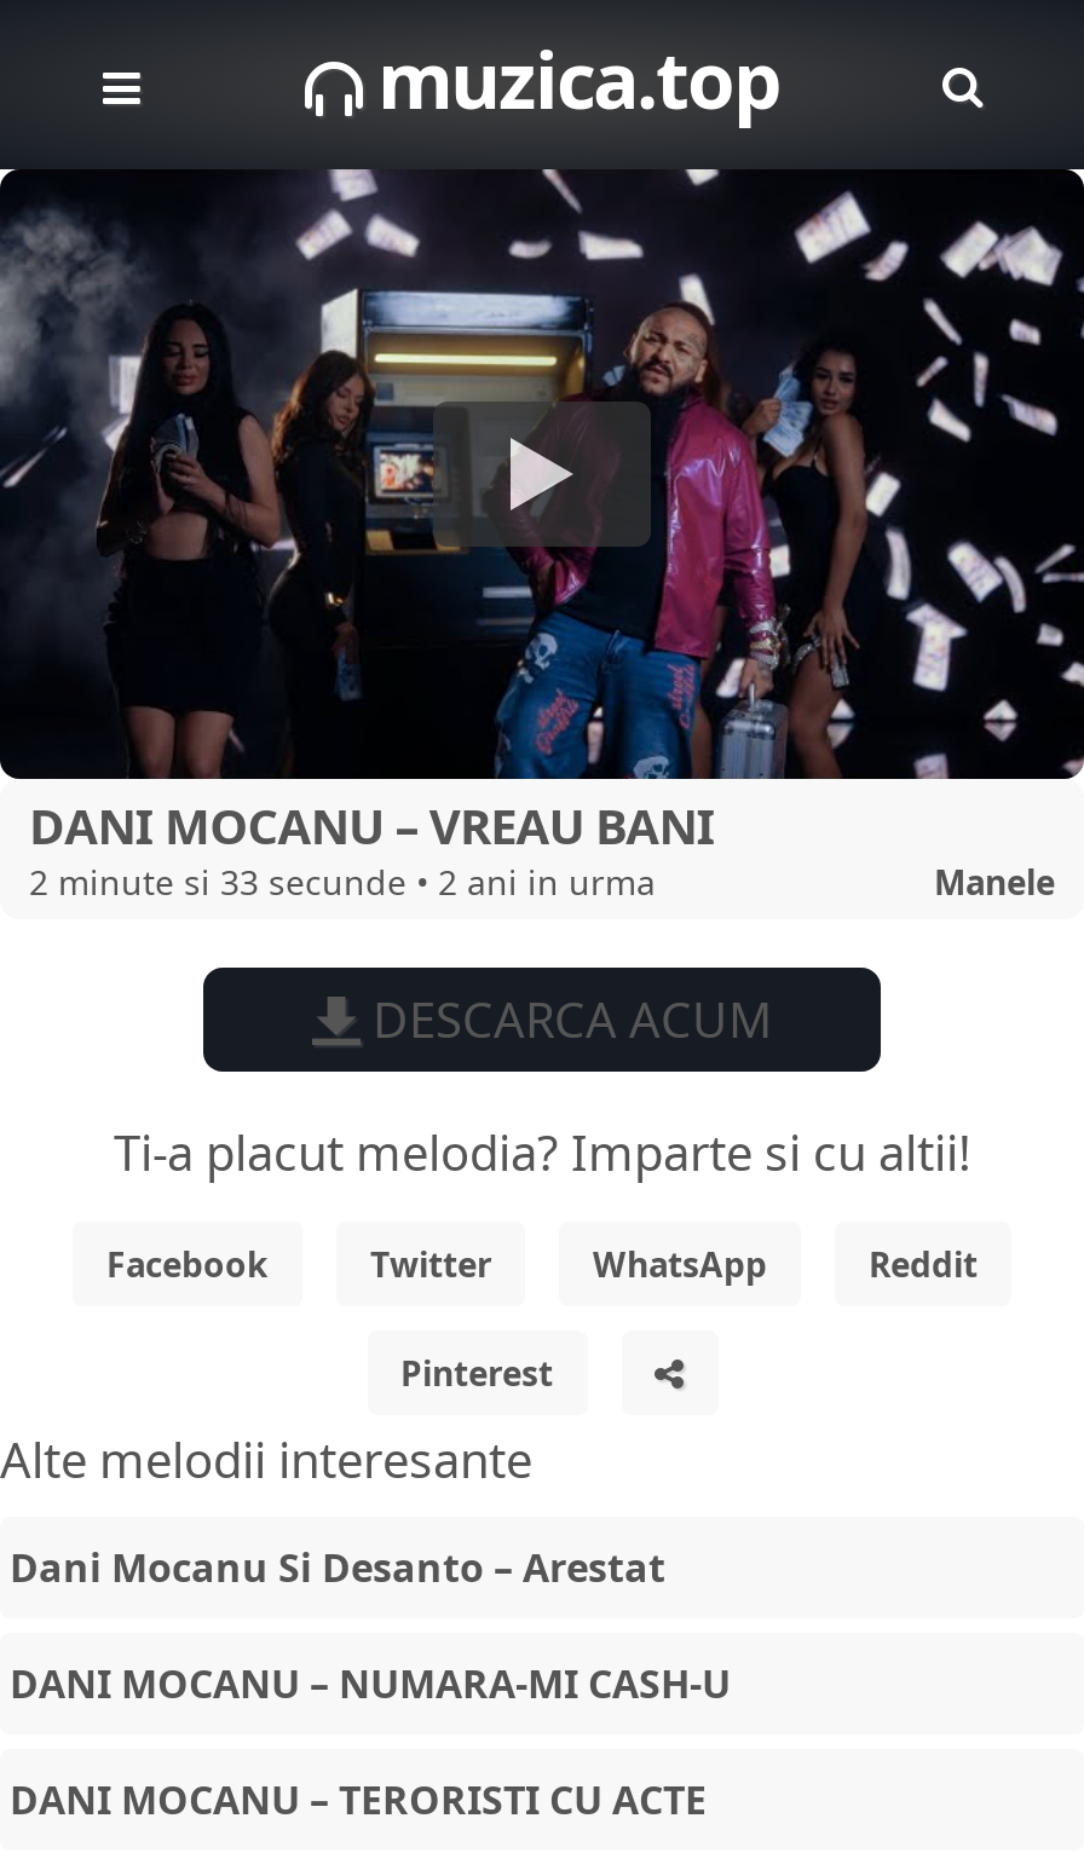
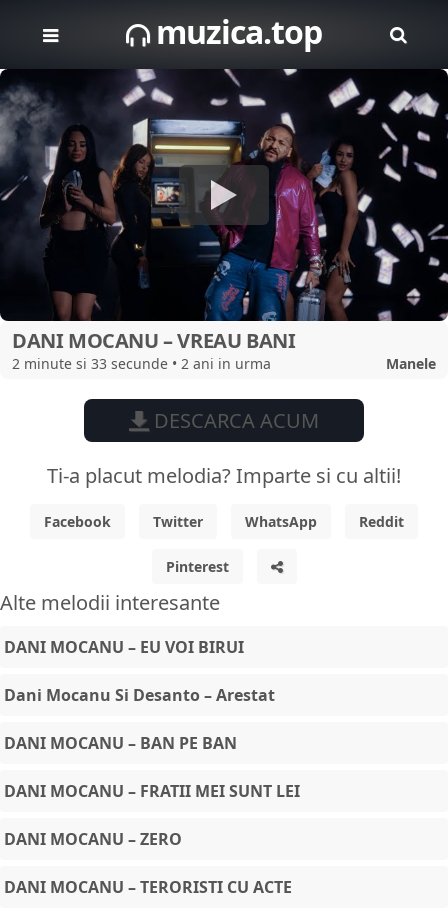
+ DANI MOCANU – EU VOI BIRUI

- DANI MOCANU – NUMARA-MI CASH-U
+ DANI MOCANU – BAN PE BAN
+ DANI MOCANU – FRATII MEI SUNT LEI
+ DANI MOCANU – ZERO
